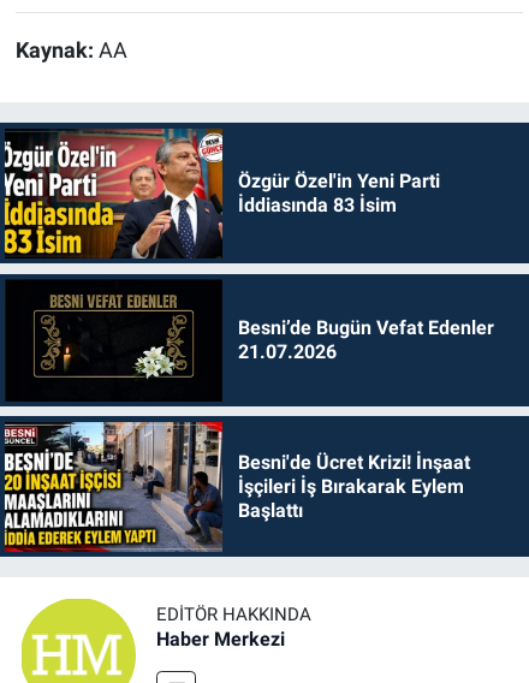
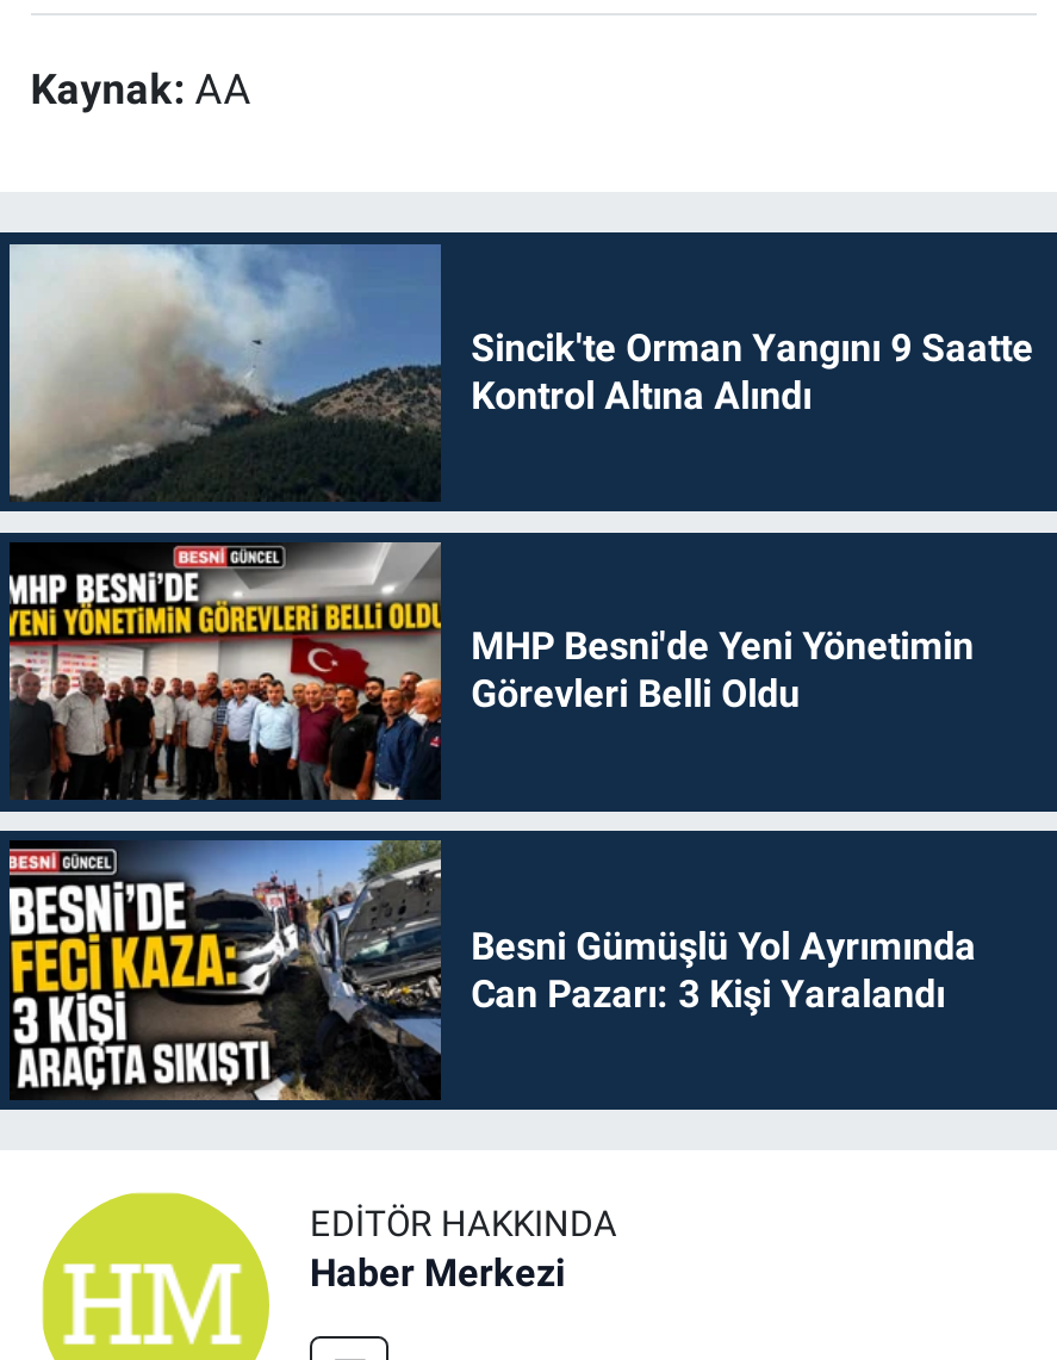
- [image]
- Özgür Özel'in Yeni Parti
- İddiasında 83 İsim
+ [image]
+ Sincik'te Orman Yangını 9 Saatte
+ Kontrol Altına Alındı

- [image]
- Besni’de Bugün Vefat Edenler
- 21.07.2026
+ [image]
+ MHP Besni'de Yeni Yönetimin
+ Görevleri Belli Oldu

- [image]
- Besni'de Ücret Krizi! İnşaat
- İşçileri İş Bırakarak Eylem
- Başlattı
+ [image]
+ Besni Gümüşlü Yol Ayrımında
+ Can Pazarı: 3 Kişi Yaralandı
